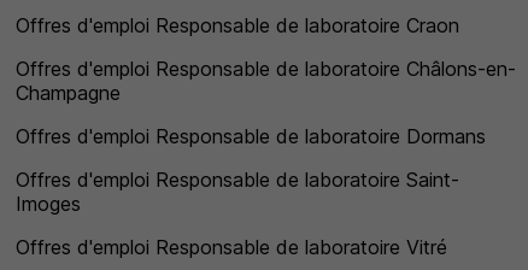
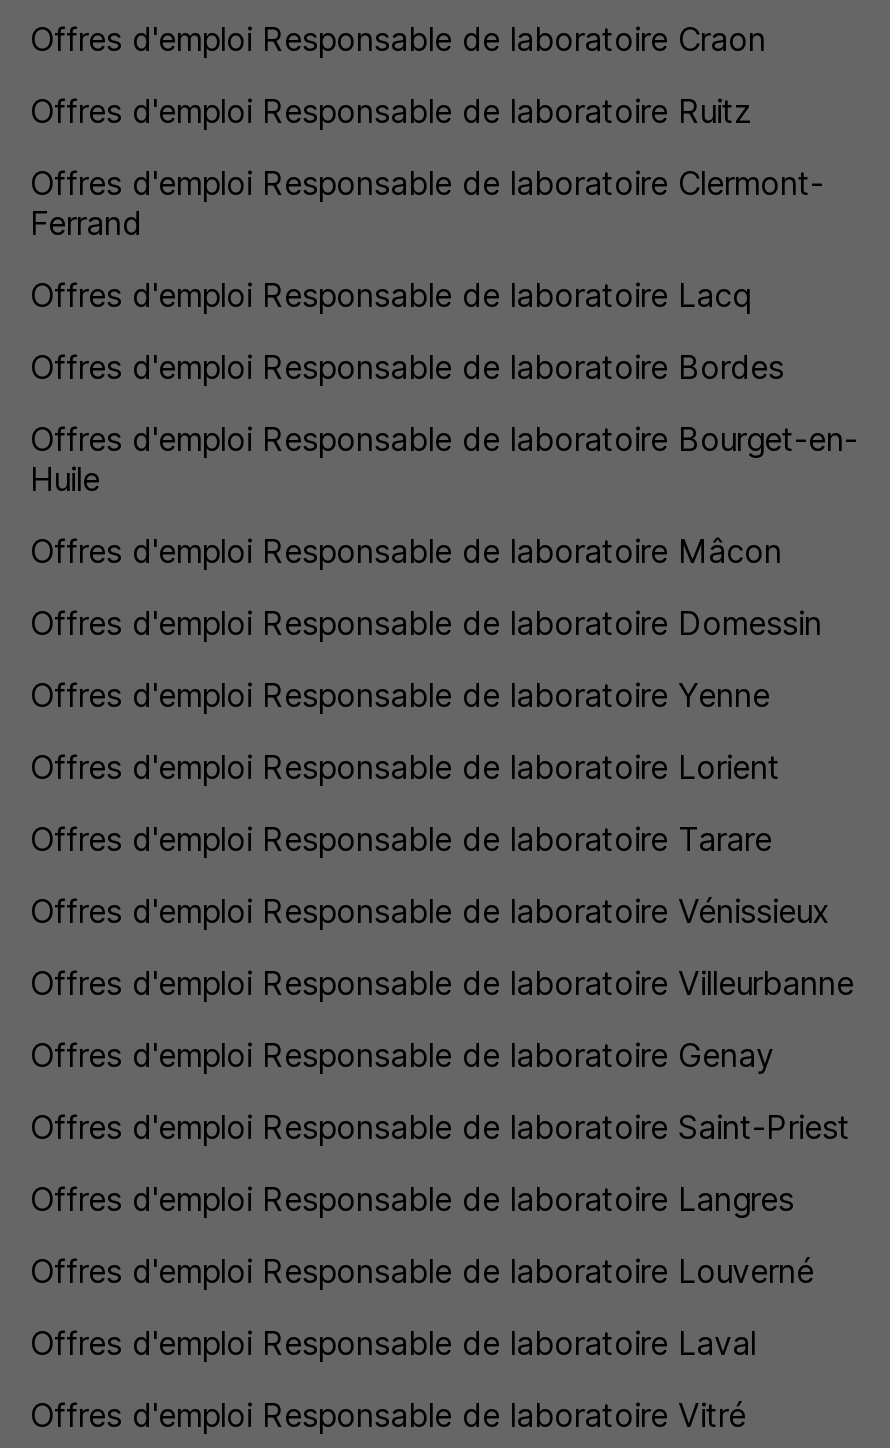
- Offres d'emploi Responsable de laboratoire Châlons-en-
- Champagne
- Offres d'emploi Responsable de laboratoire Dormans
- Offres d'emploi Responsable de laboratoire Saint-
- Imoges
+ Offres d'emploi Responsable de laboratoire Ruitz
+ Offres d'emploi Responsable de laboratoire Clermont-
+ Ferrand
+ Offres d'emploi Responsable de laboratoire Lacq
+ Offres d'emploi Responsable de laboratoire Bordes
+ Offres d'emploi Responsable de laboratoire Bourget-en-
+ Huile
+ Offres d'emploi Responsable de laboratoire Mâcon
+ Offres d'emploi Responsable de laboratoire Domessin
+ Offres d'emploi Responsable de laboratoire Yenne
+ Offres d'emploi Responsable de laboratoire Lorient
+ Offres d'emploi Responsable de laboratoire Tarare
+ Offres d'emploi Responsable de laboratoire Vénissieux
+ Offres d'emploi Responsable de laboratoire Villeurbanne
+ Offres d'emploi Responsable de laboratoire Genay
+ Offres d'emploi Responsable de laboratoire Saint-Priest
+ Offres d'emploi Responsable de laboratoire Langres
+ Offres d'emploi Responsable de laboratoire Louverné
+ Offres d'emploi Responsable de laboratoire Laval
